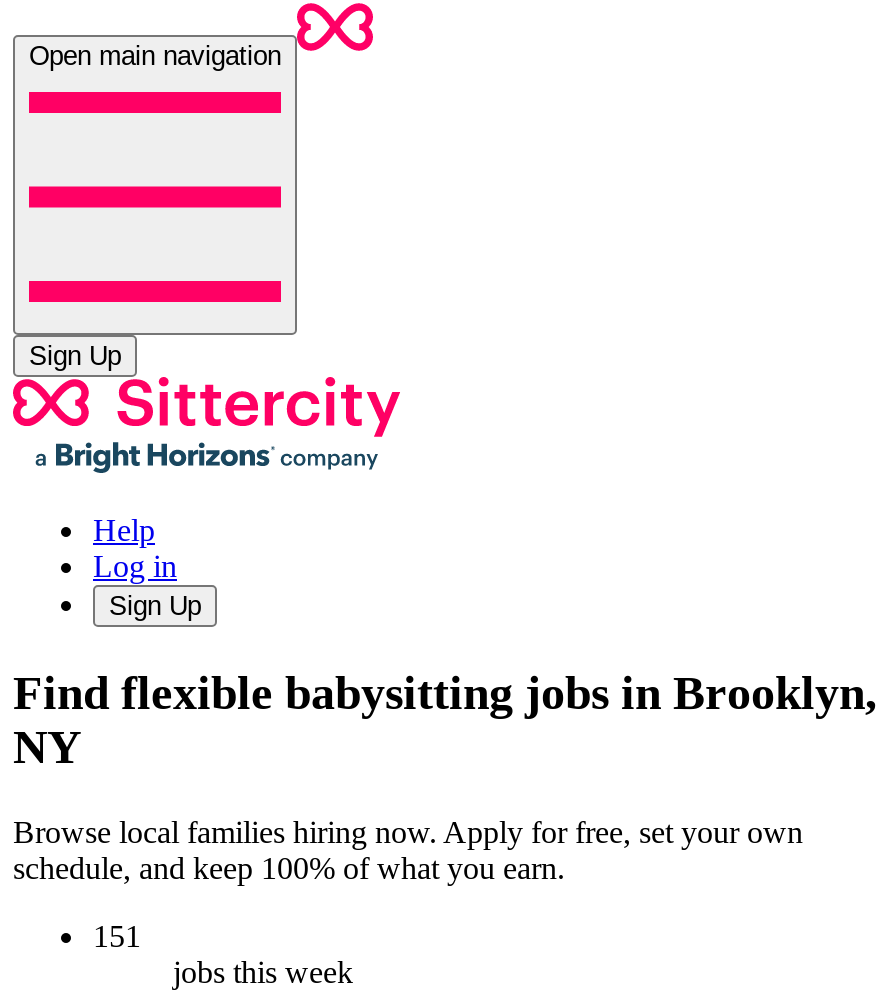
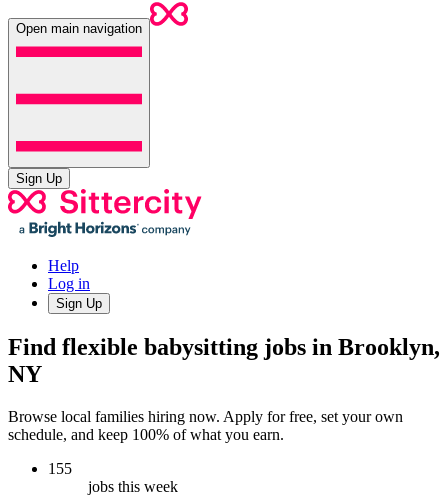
- 151
+ 155
